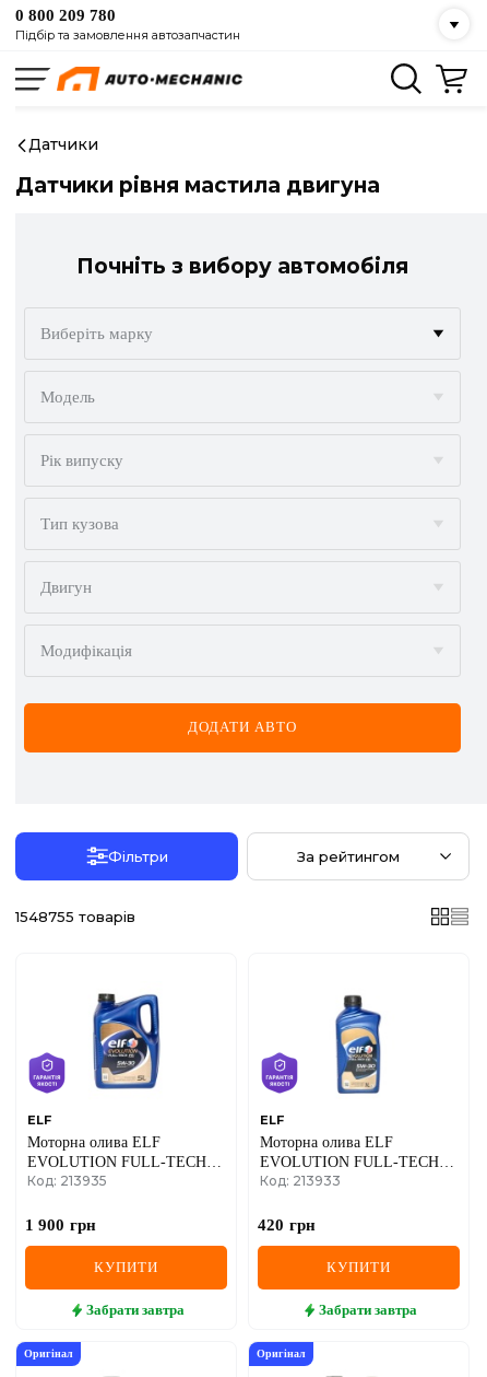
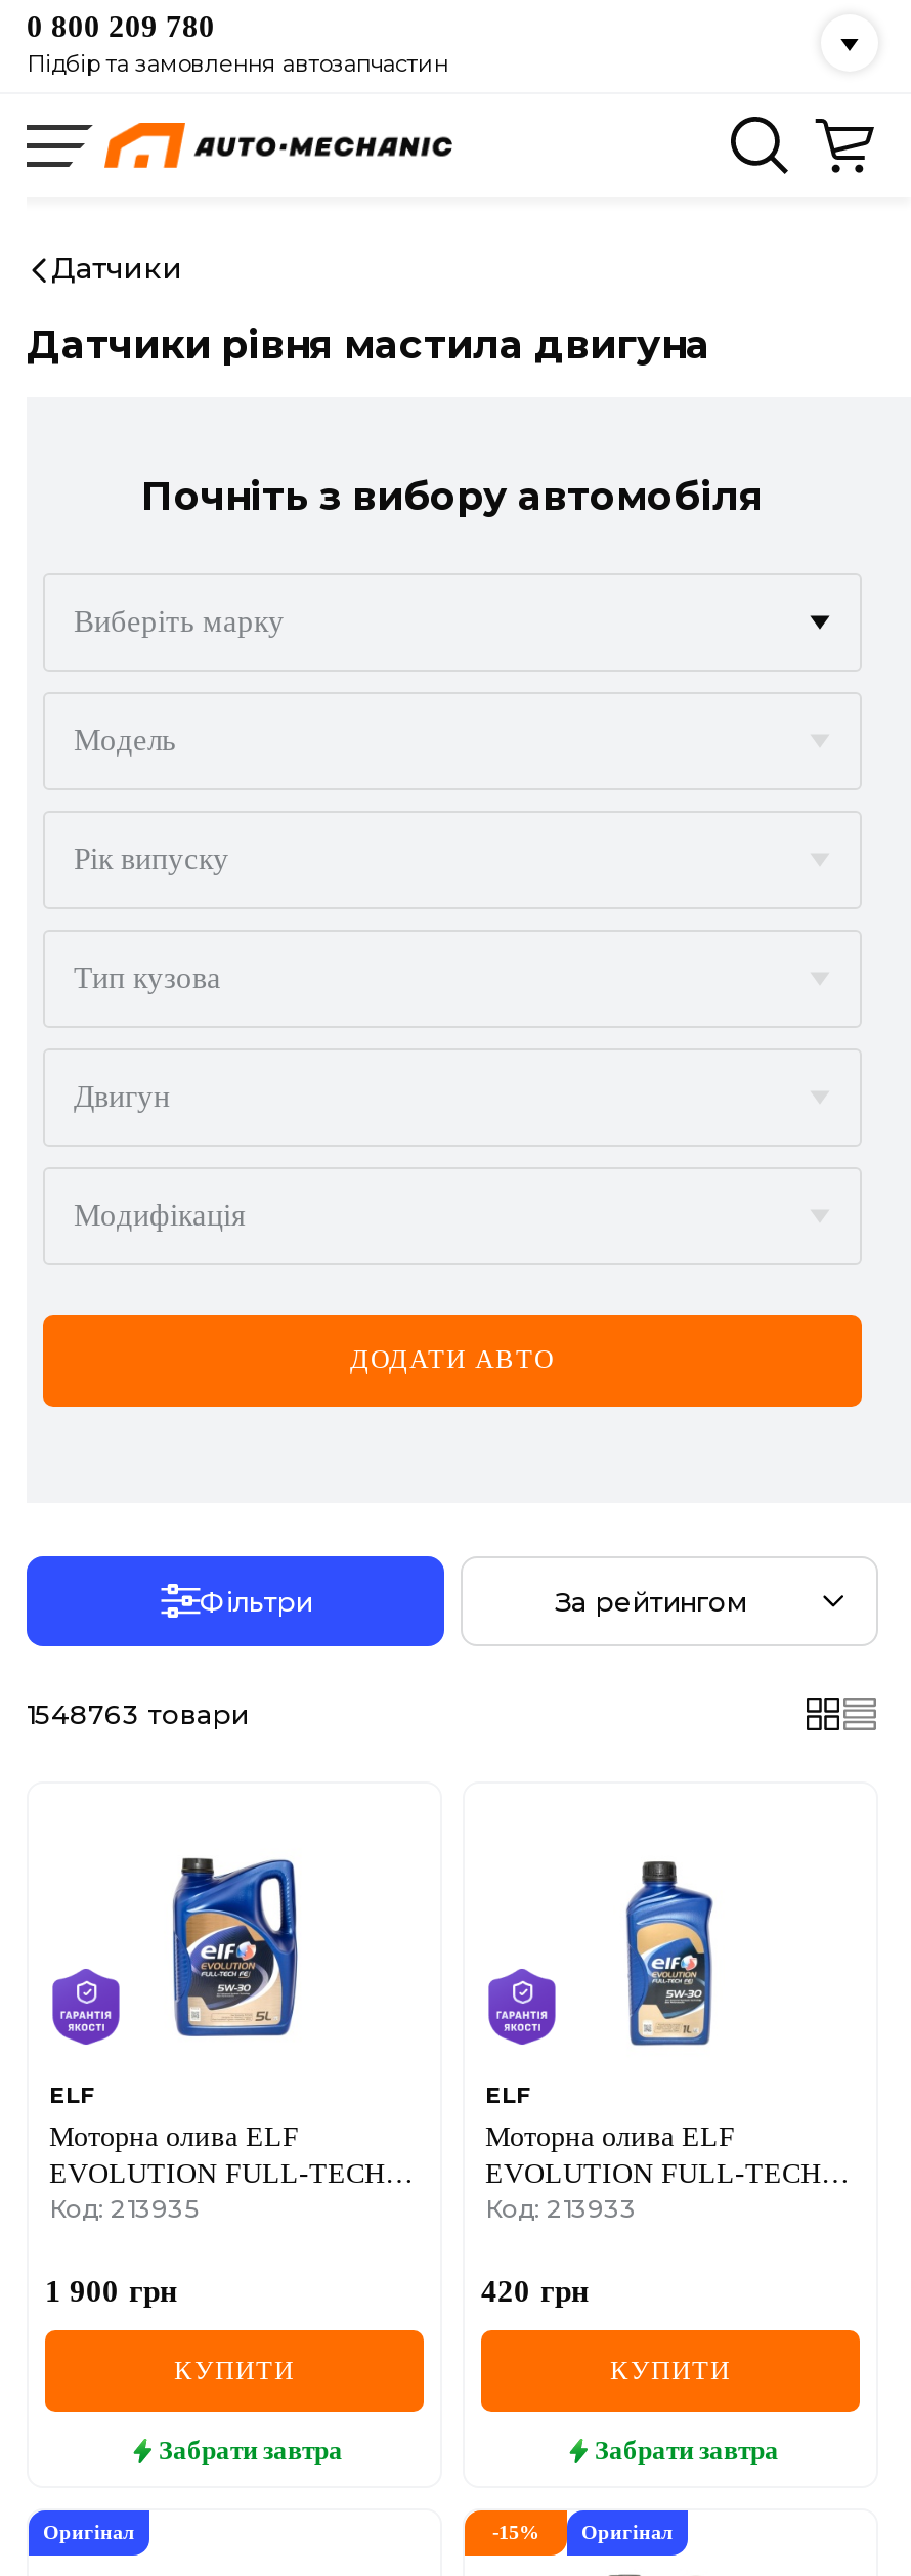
- 1548755 товарів
+ 1548763 товари

+ -15%
